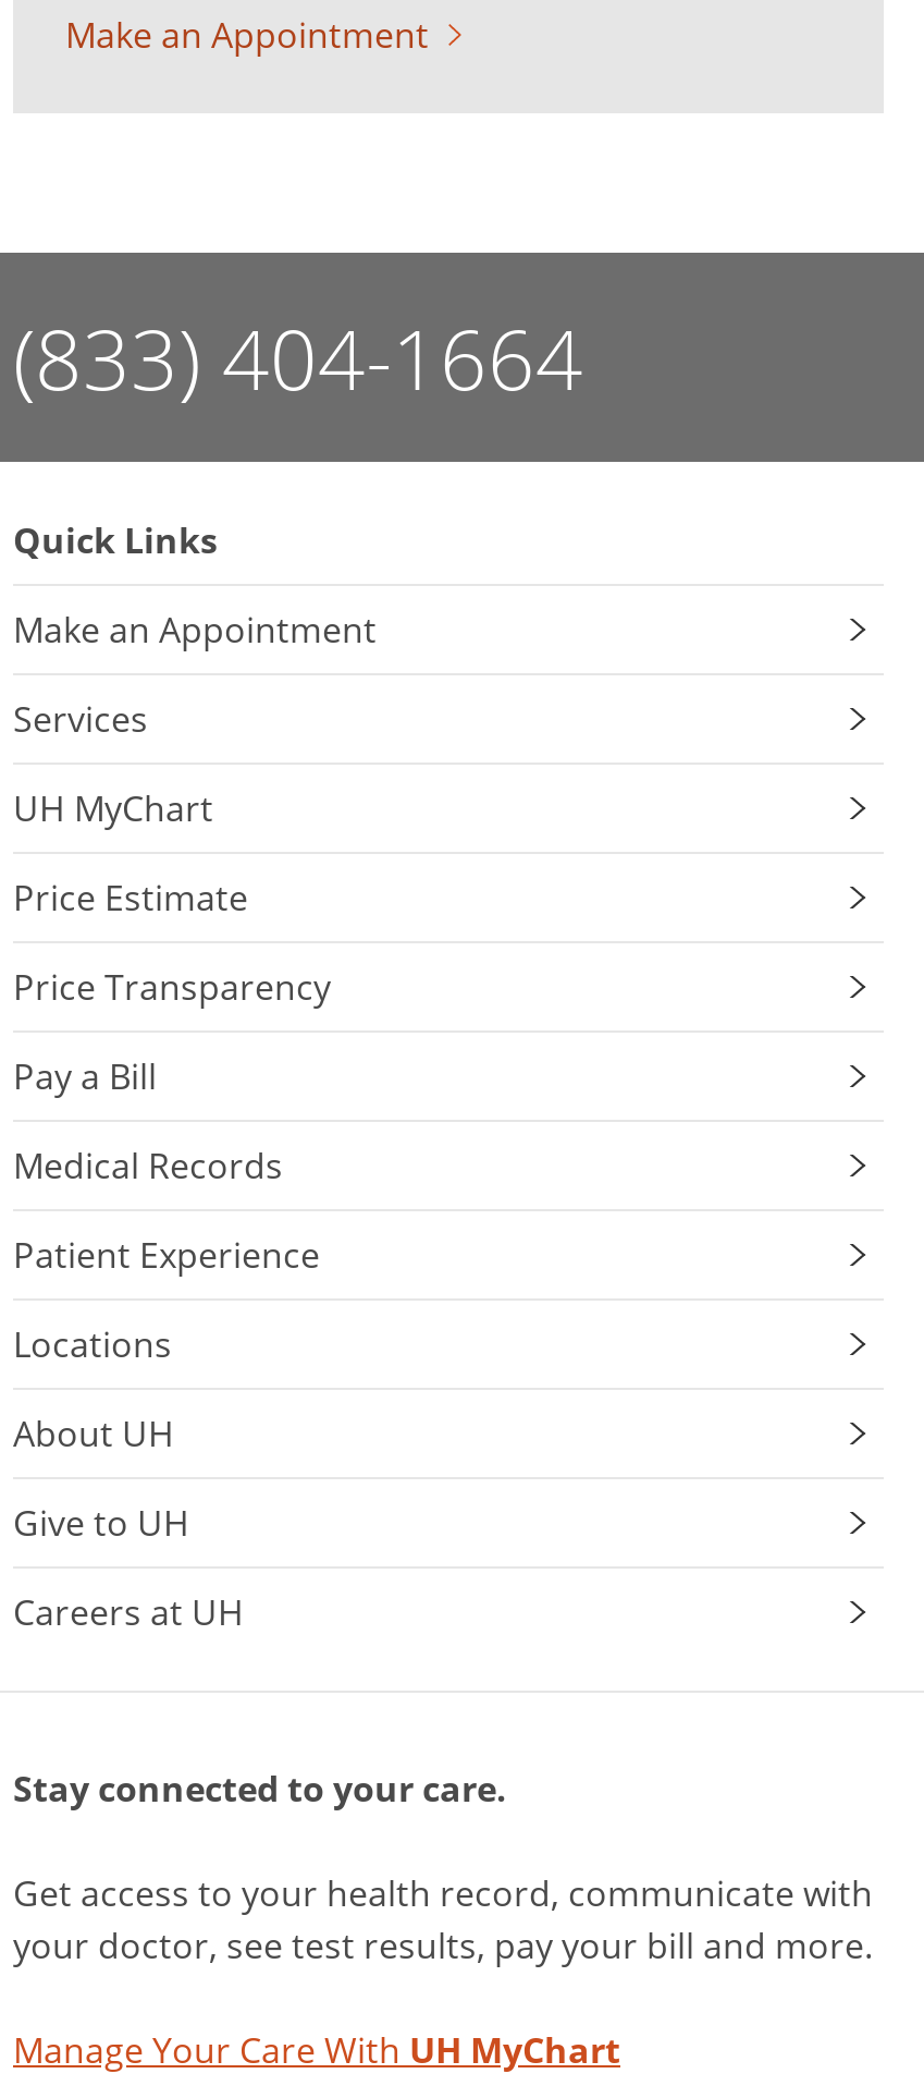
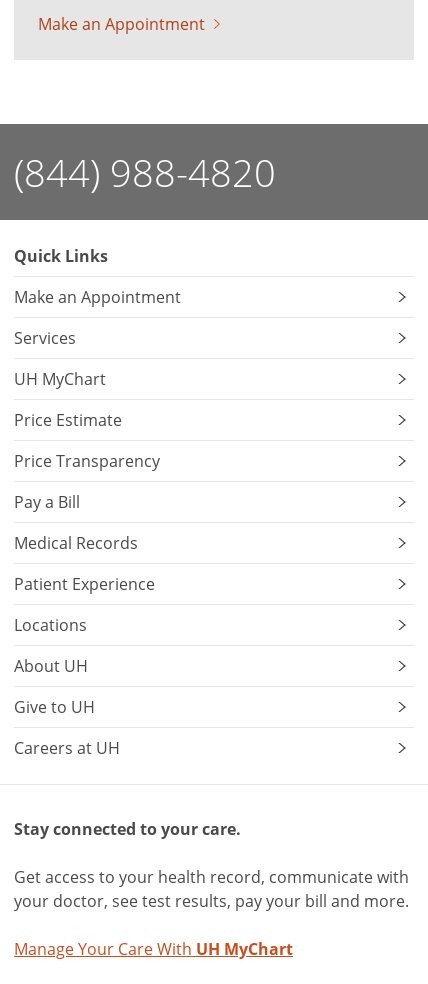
- (833) 404-1664
+ (844) 988-4820
